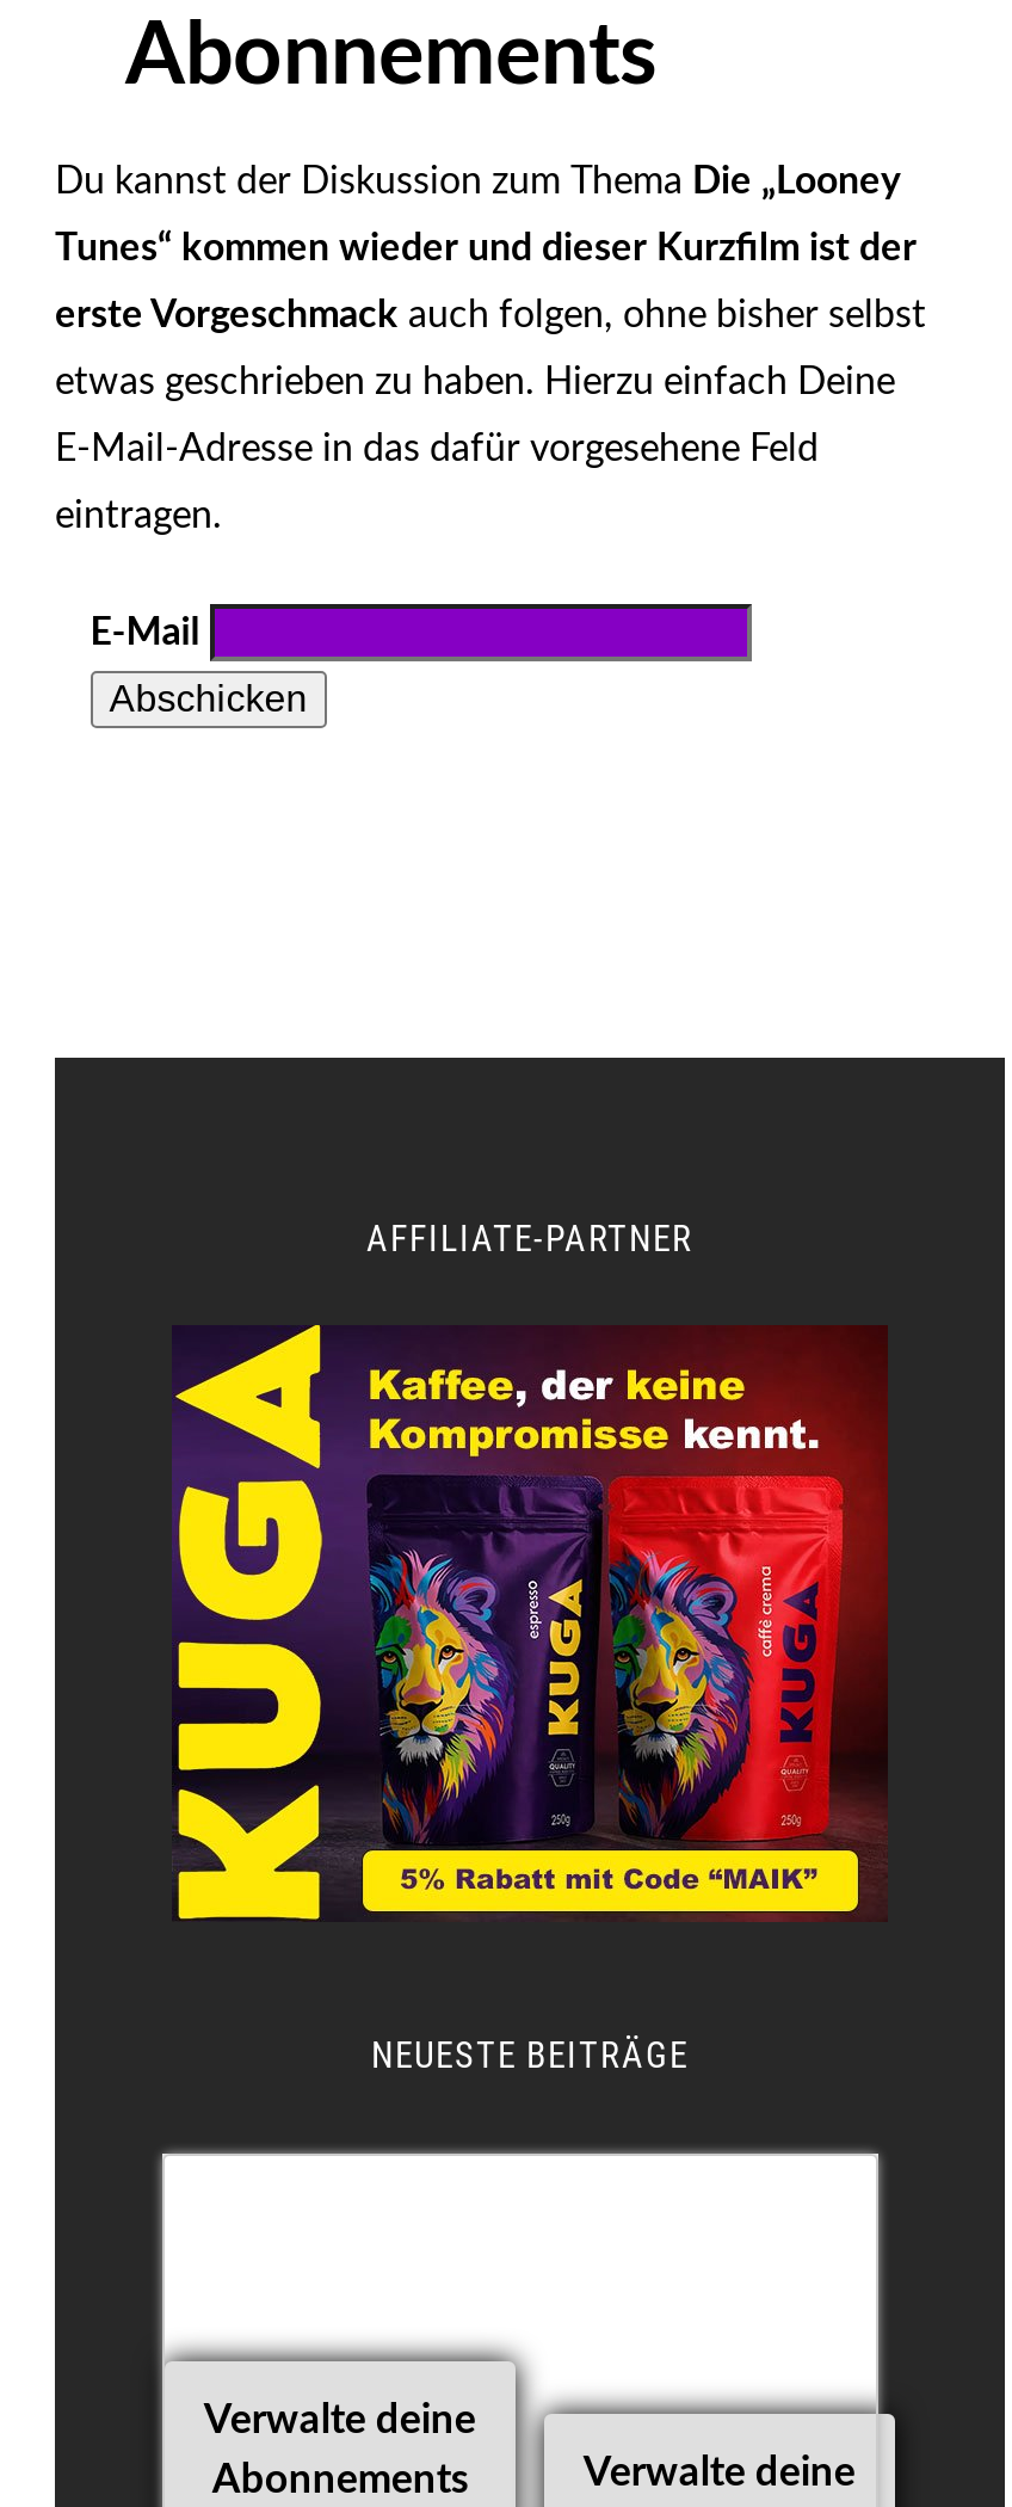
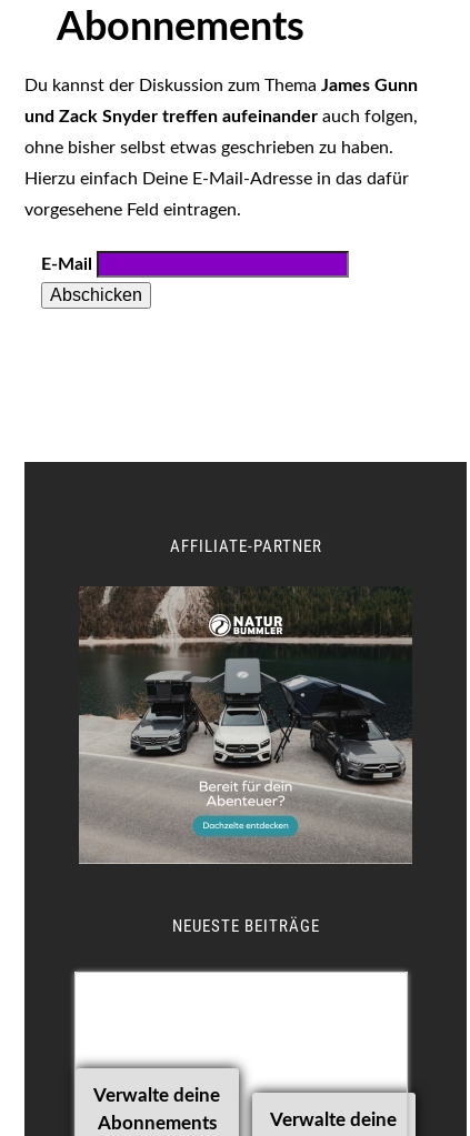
- Du kannst der Diskussion zum Thema Die „Looney
- Tunes“ kommen wieder und dieser Kurzfilm ist der
- erste Vorgeschmack auch folgen, ohne bisher selbst
- etwas geschrieben zu haben. Hierzu einfach Deine
- E-Mail-Adresse in das dafür vorgesehene Feld
- eintragen.
+ Du kannst der Diskussion zum Thema James Gunn
+ und Zack Snyder treffen aufeinander auch folgen,
+ ohne bisher selbst etwas geschrieben zu haben.
+ Hierzu einfach Deine E-Mail-Adresse in das dafür
+ vorgesehene Feld eintragen.

- [image]
+ [image]
